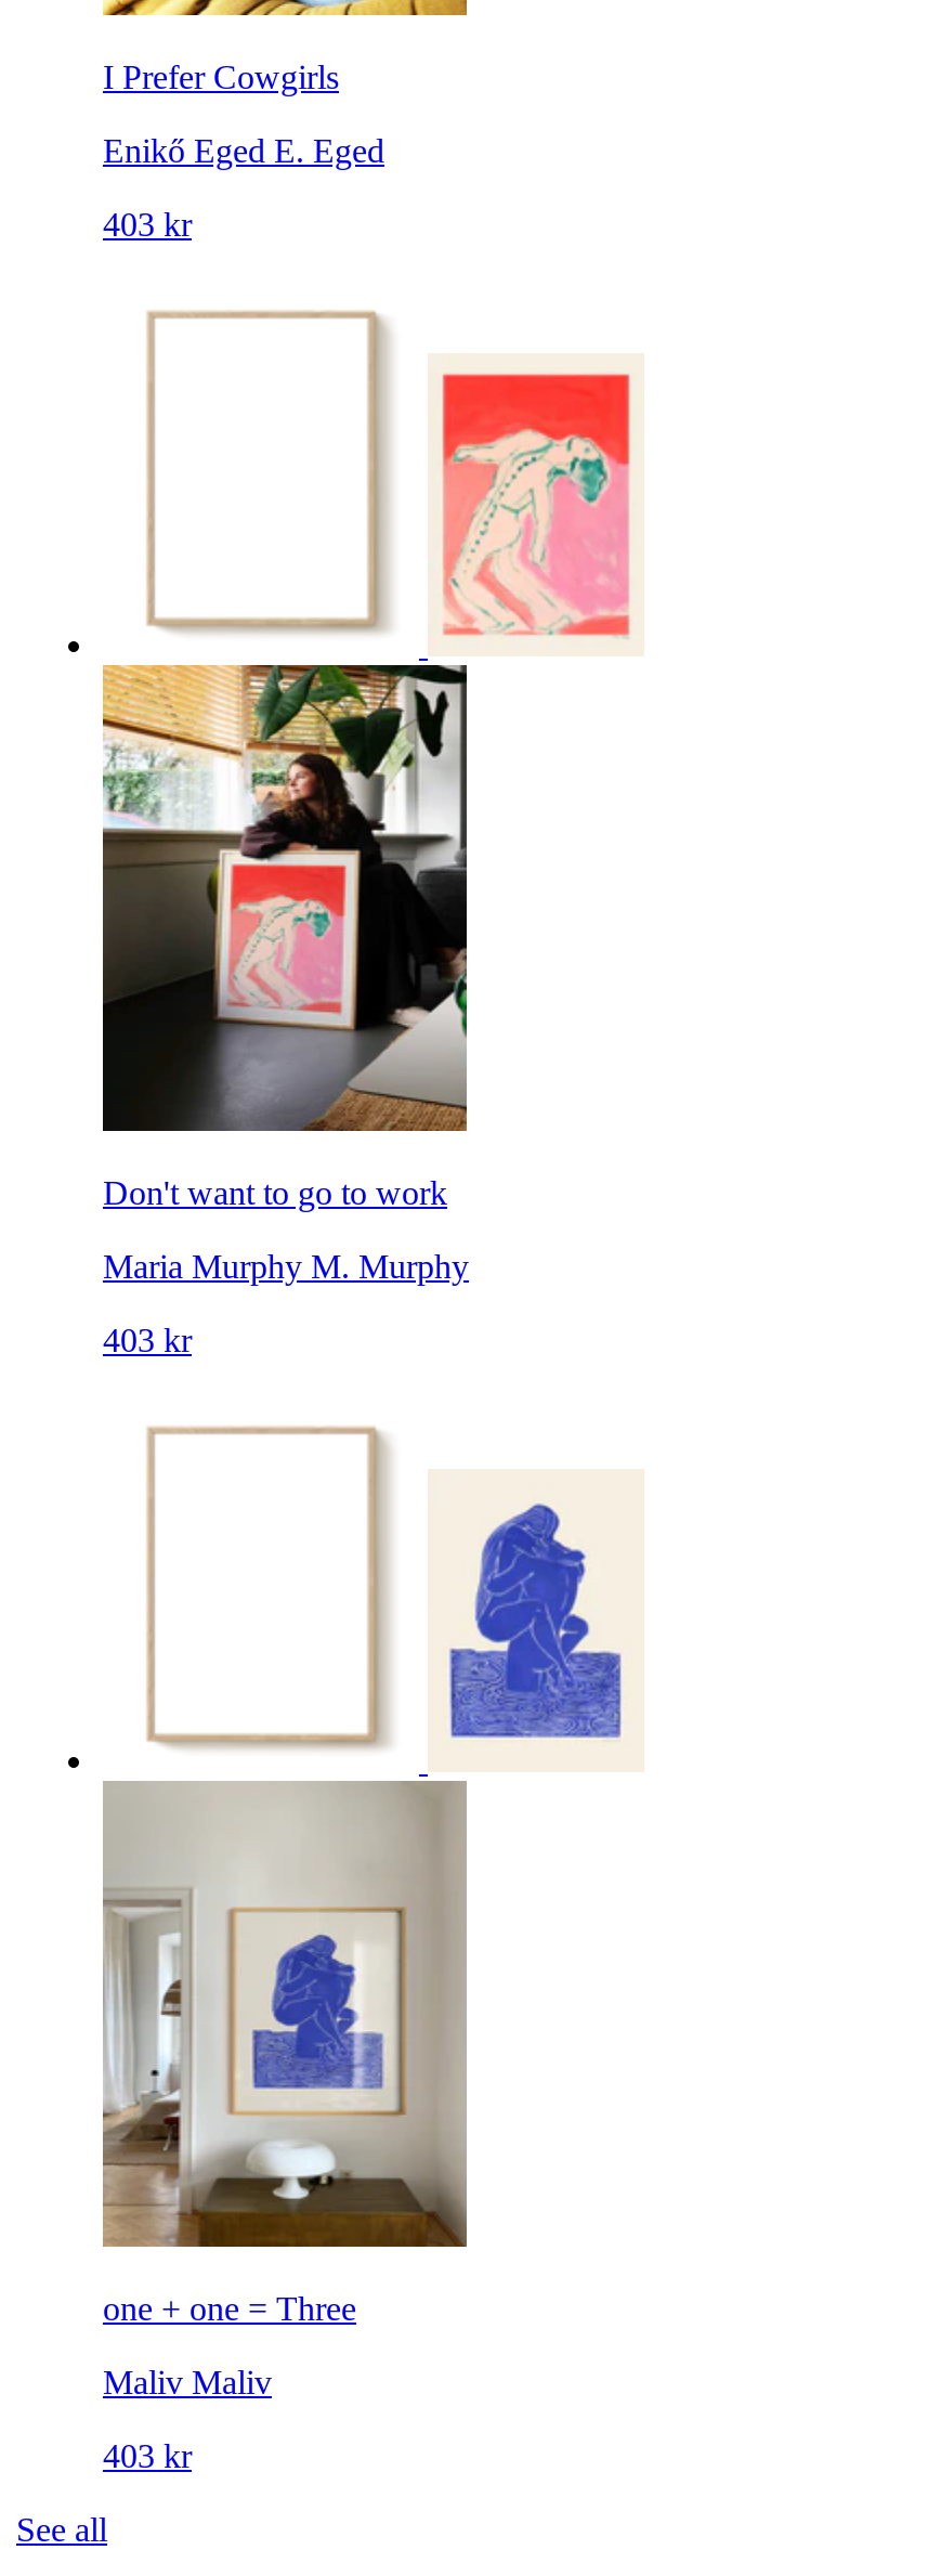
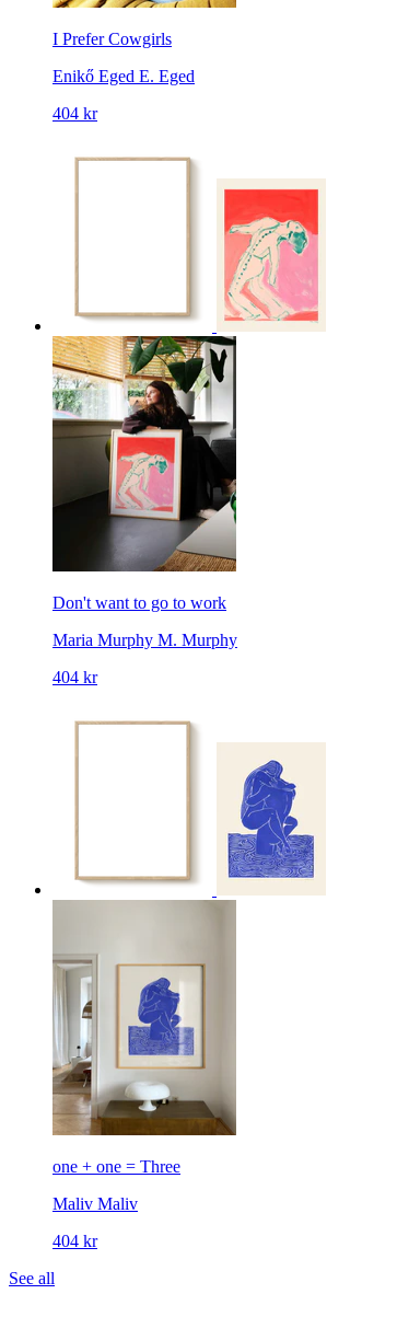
- 403 kr
+ 404 kr

- 403 kr
+ 404 kr

- 403 kr
+ 404 kr
